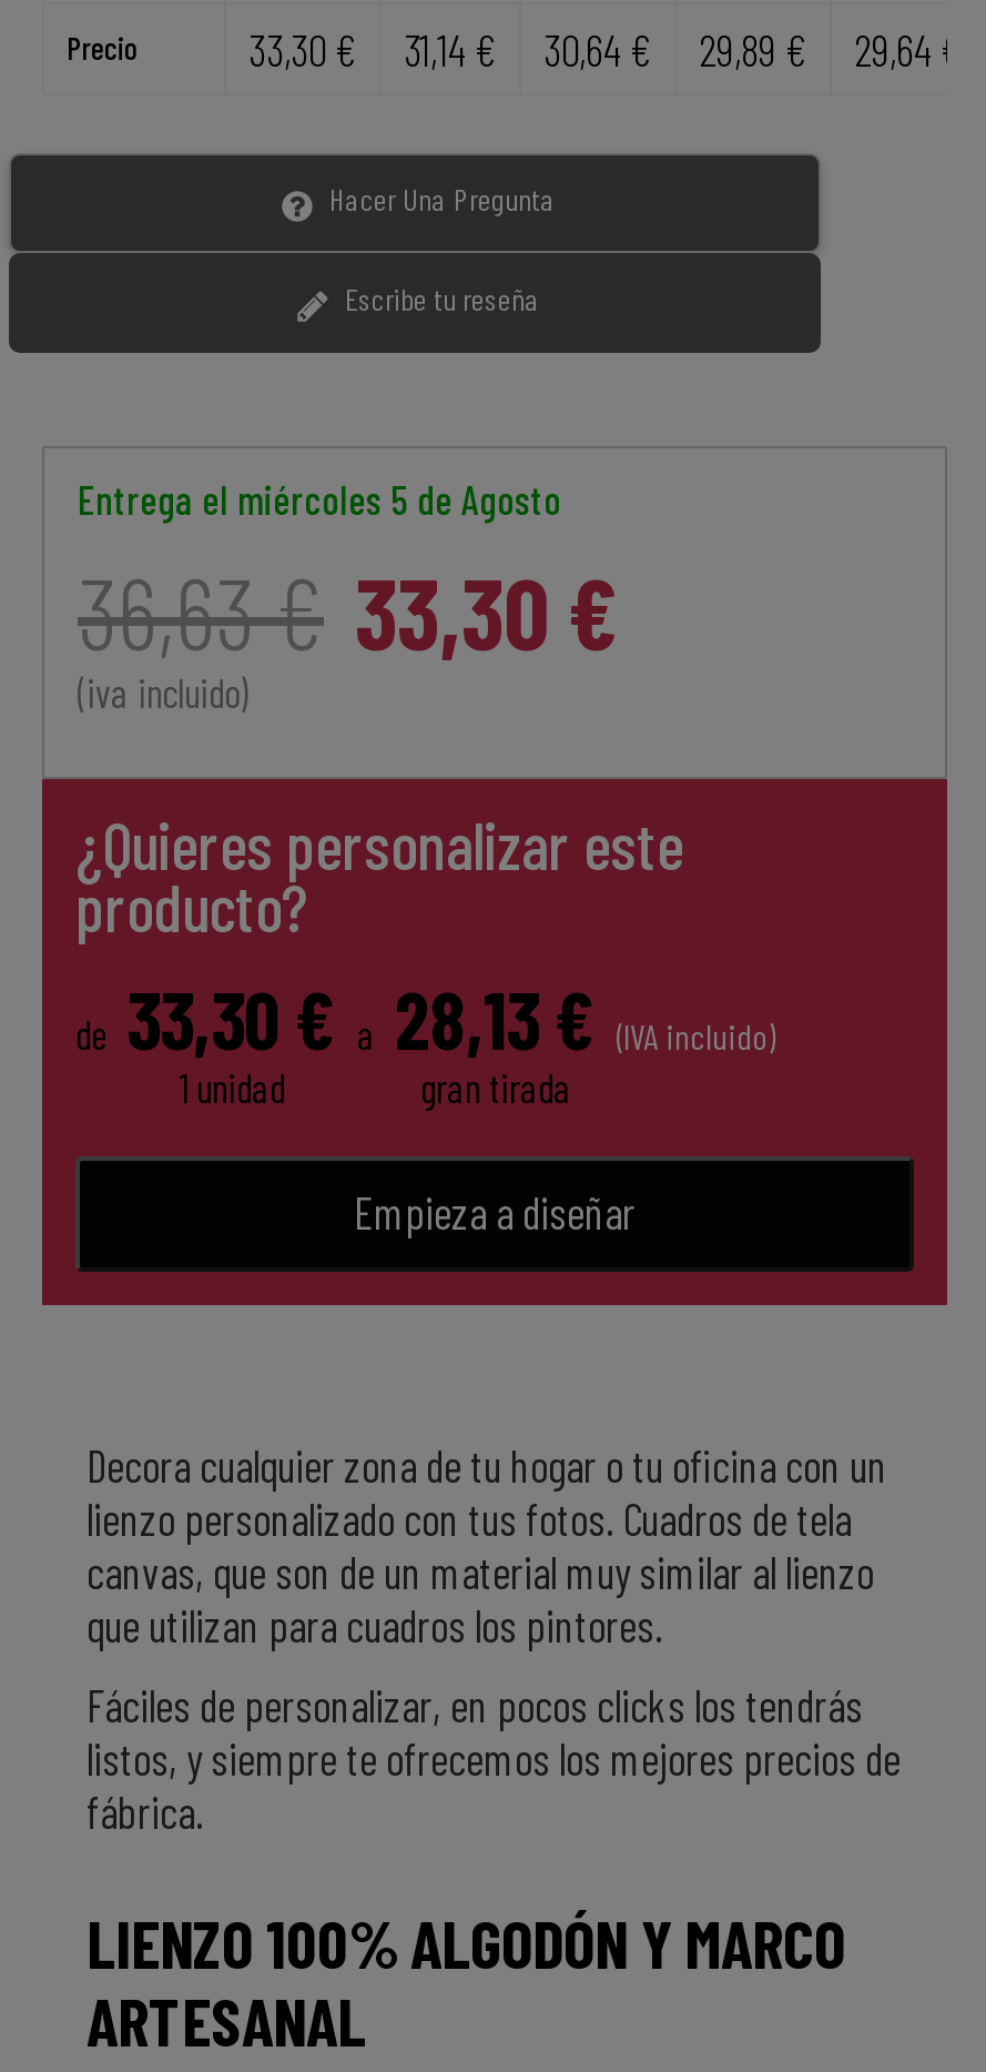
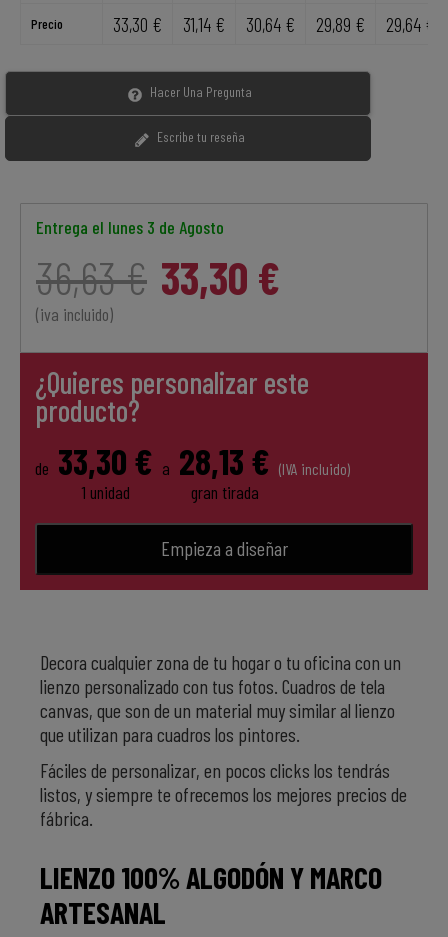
- Entrega el miércoles 5 de Agosto
+ Entrega el lunes 3 de Agosto
